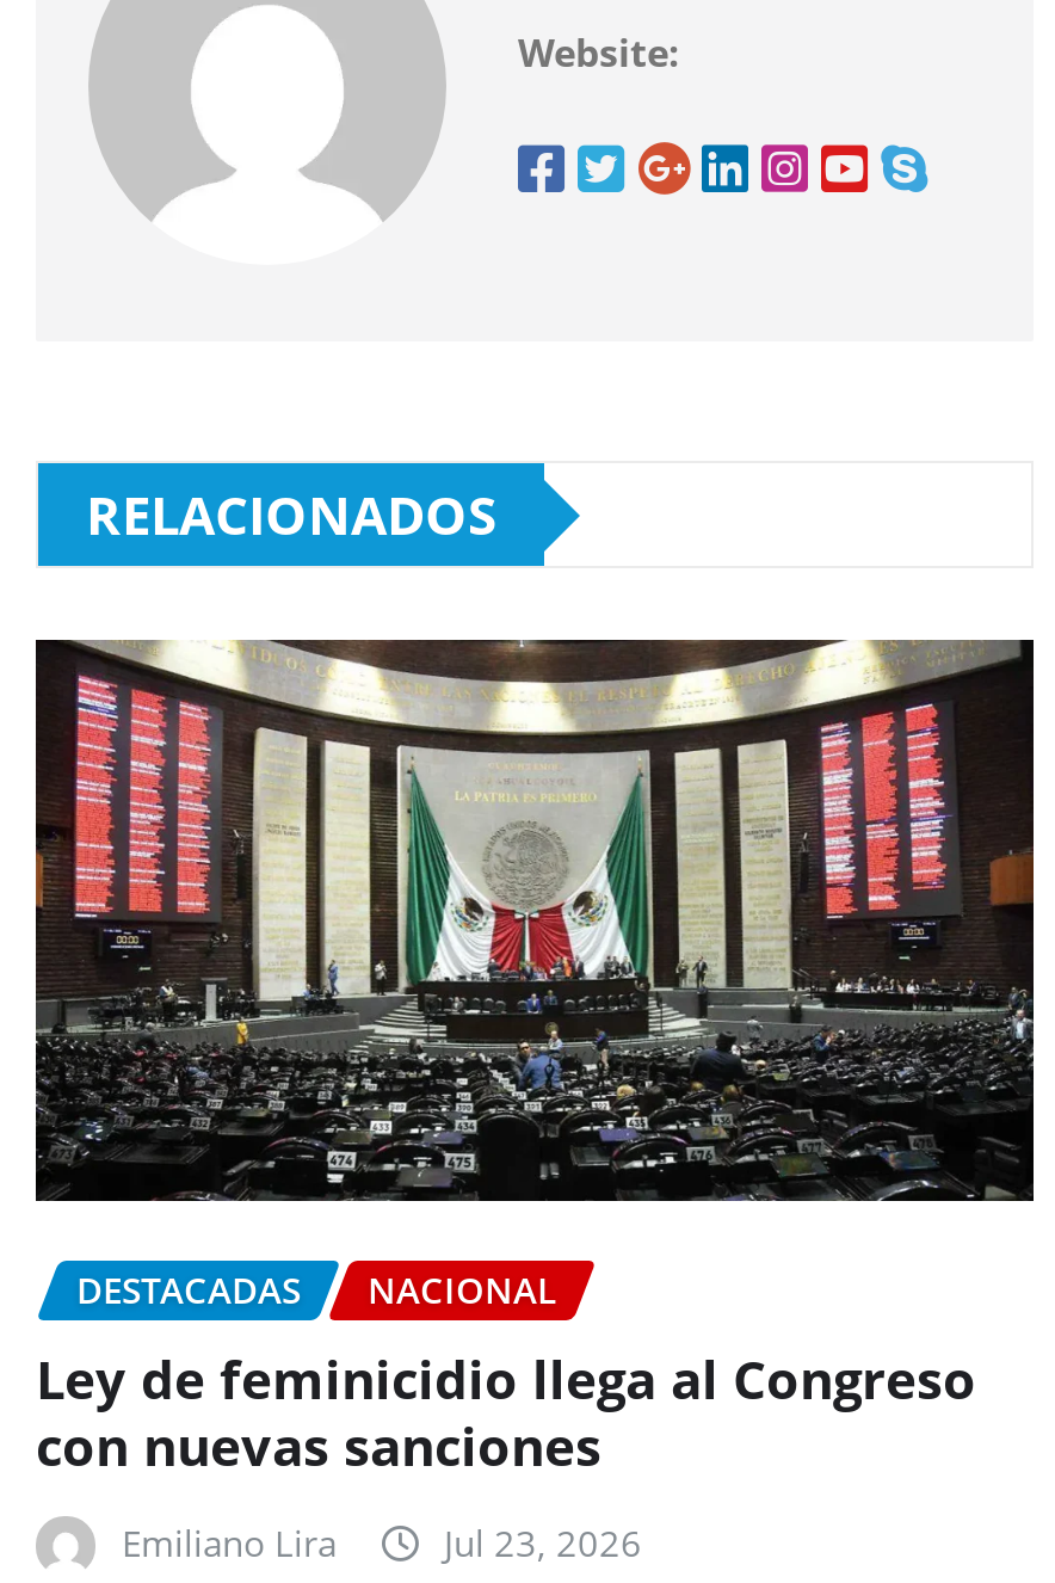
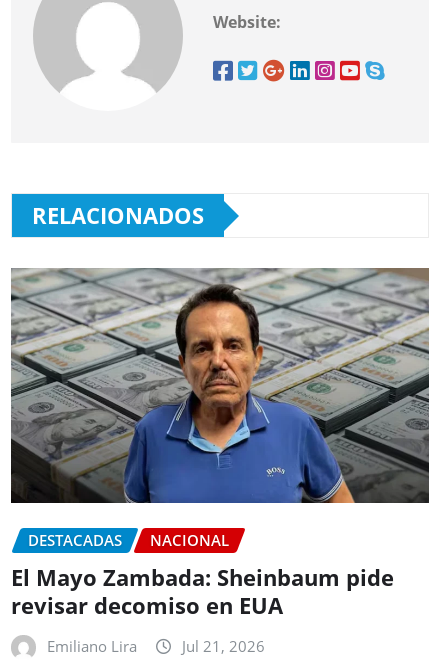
- [image]
+ [image]

- Ley de feminicidio llega al Congreso
- con nuevas sanciones
+ El Mayo Zambada: Sheinbaum pide
+ revisar decomiso en EUA

- Jul 23, 2026
+ Jul 21, 2026
